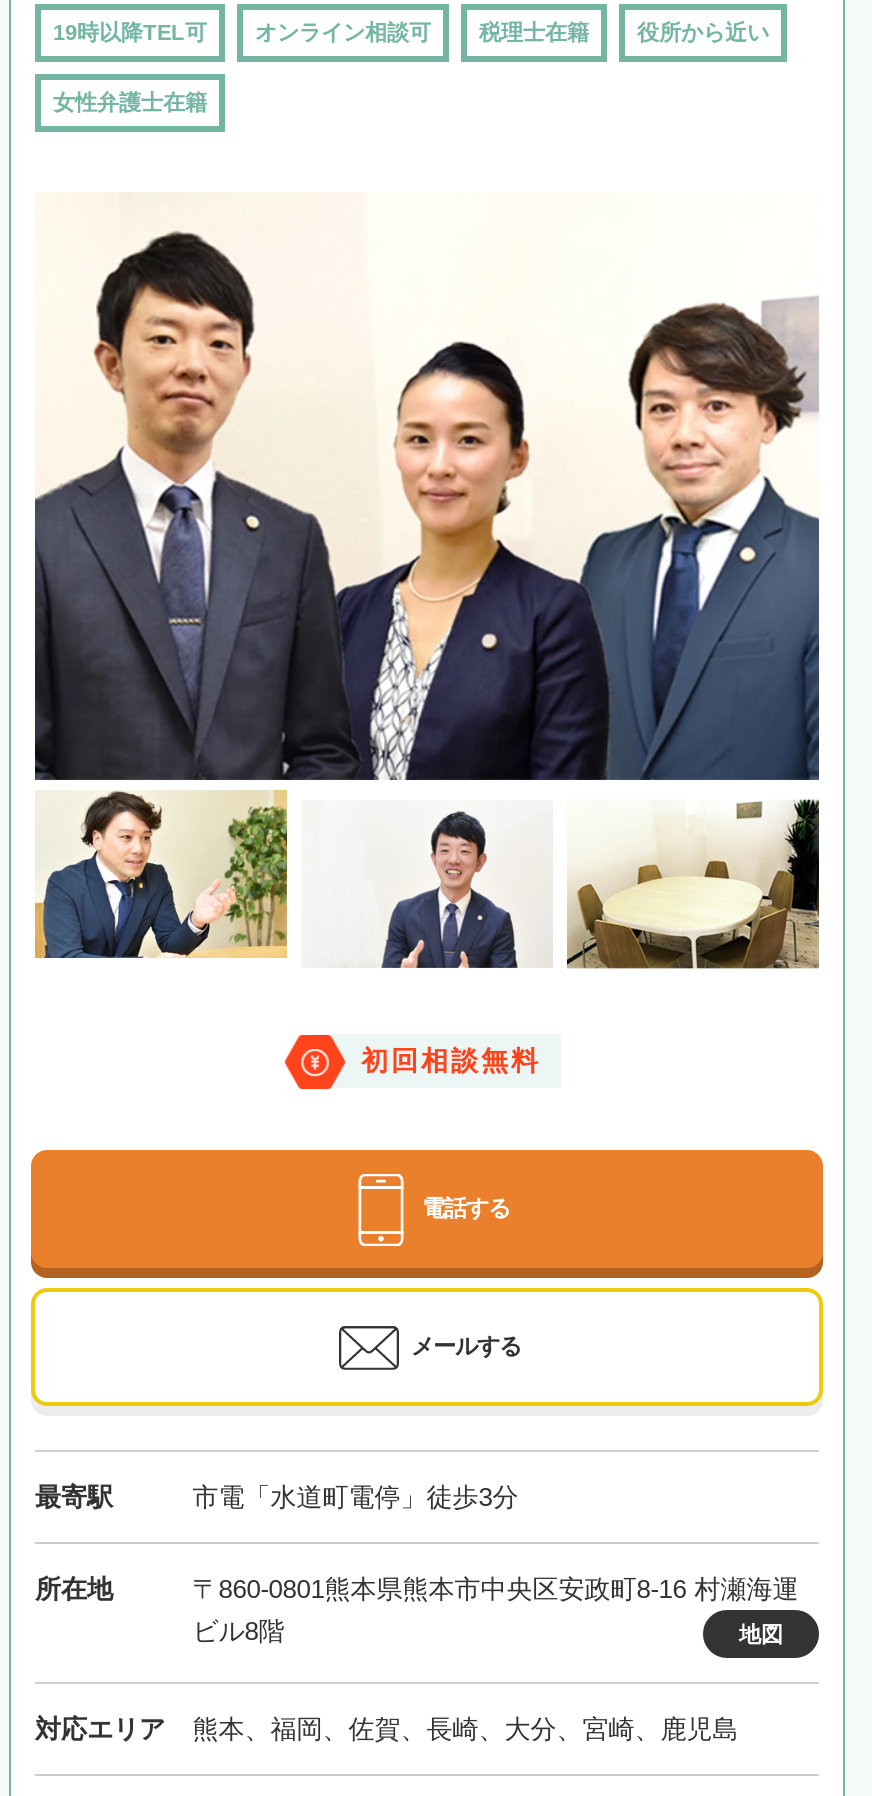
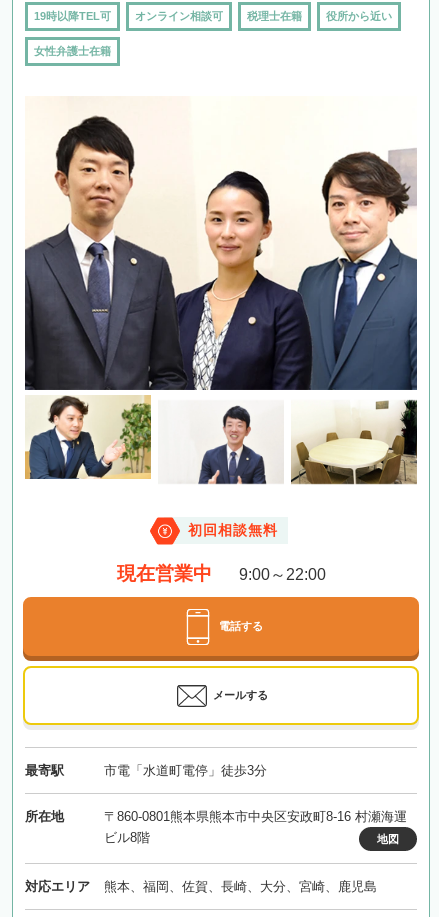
+ 現在営業中
+ 9:00～22:00
